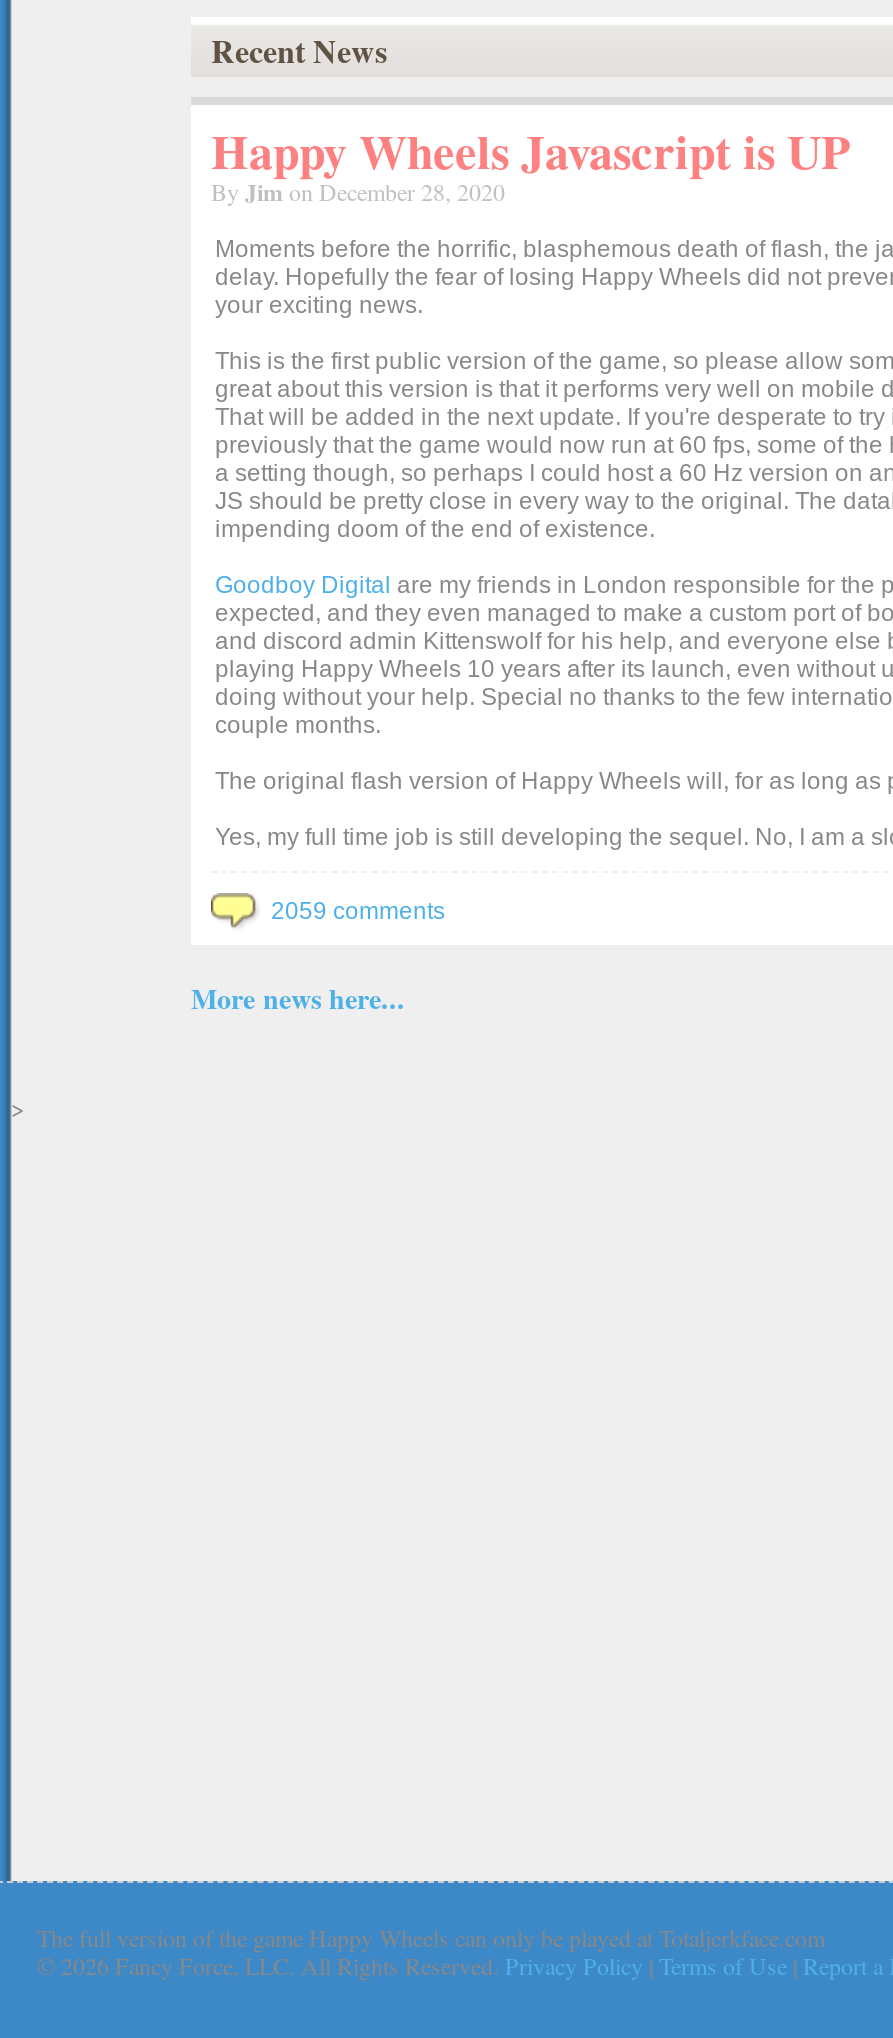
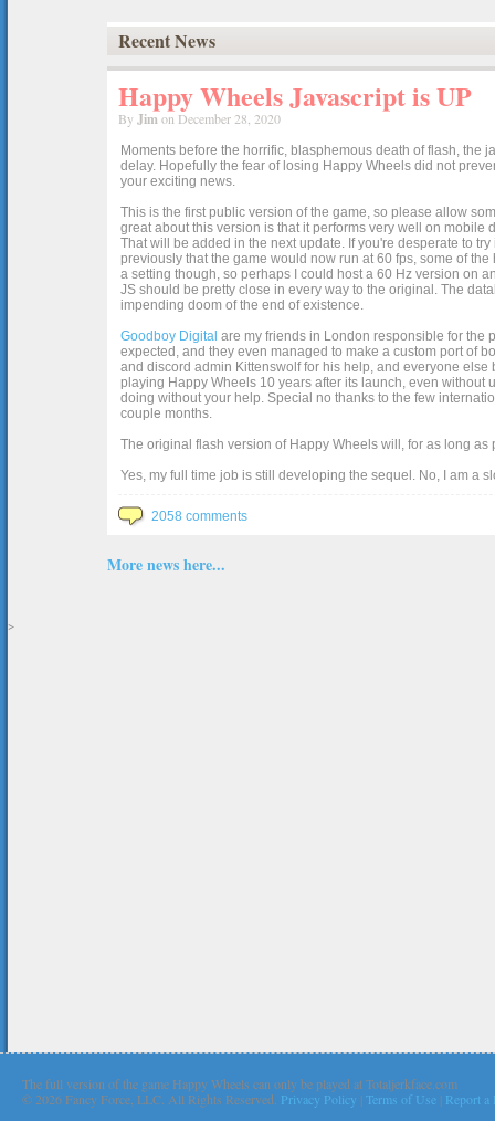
- 2059 comments
+ 2058 comments
